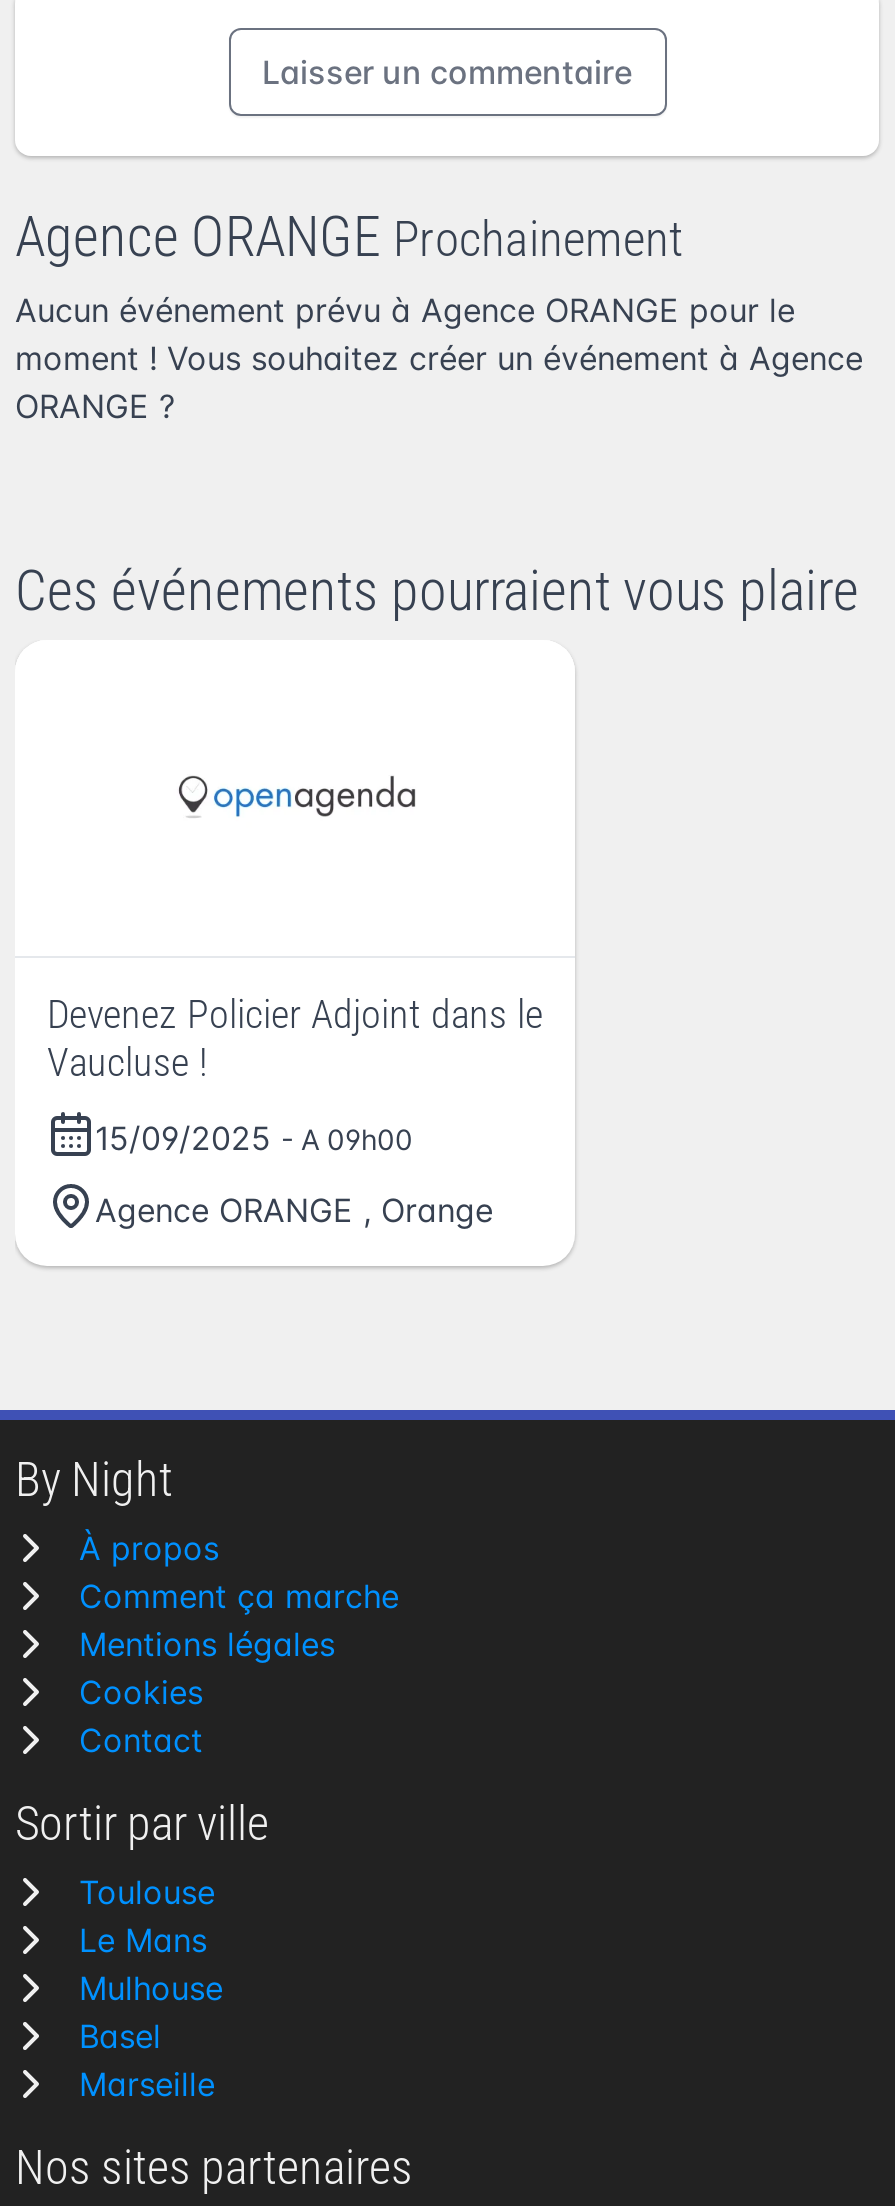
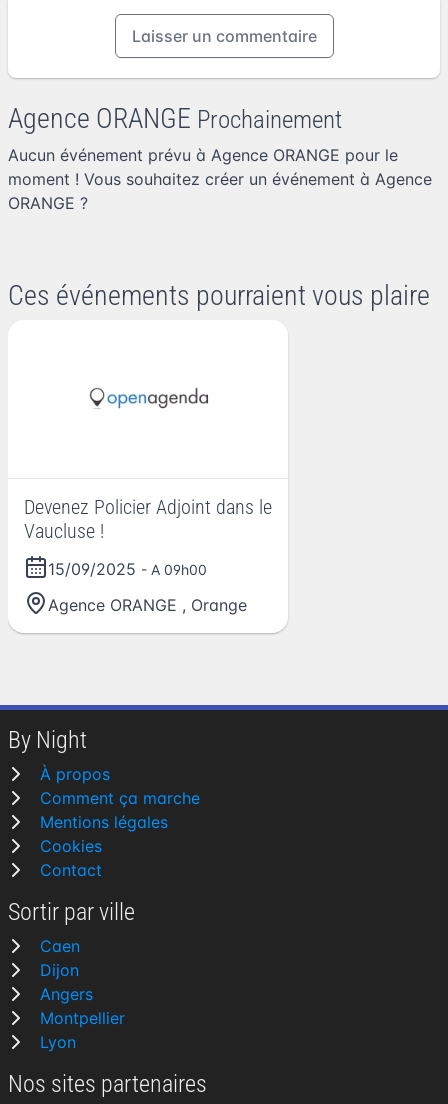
- Toulouse
- Le Mans
- Mulhouse
- Basel
- Marseille
+ Caen
+ Dijon
+ Angers
+ Montpellier
+ Lyon
